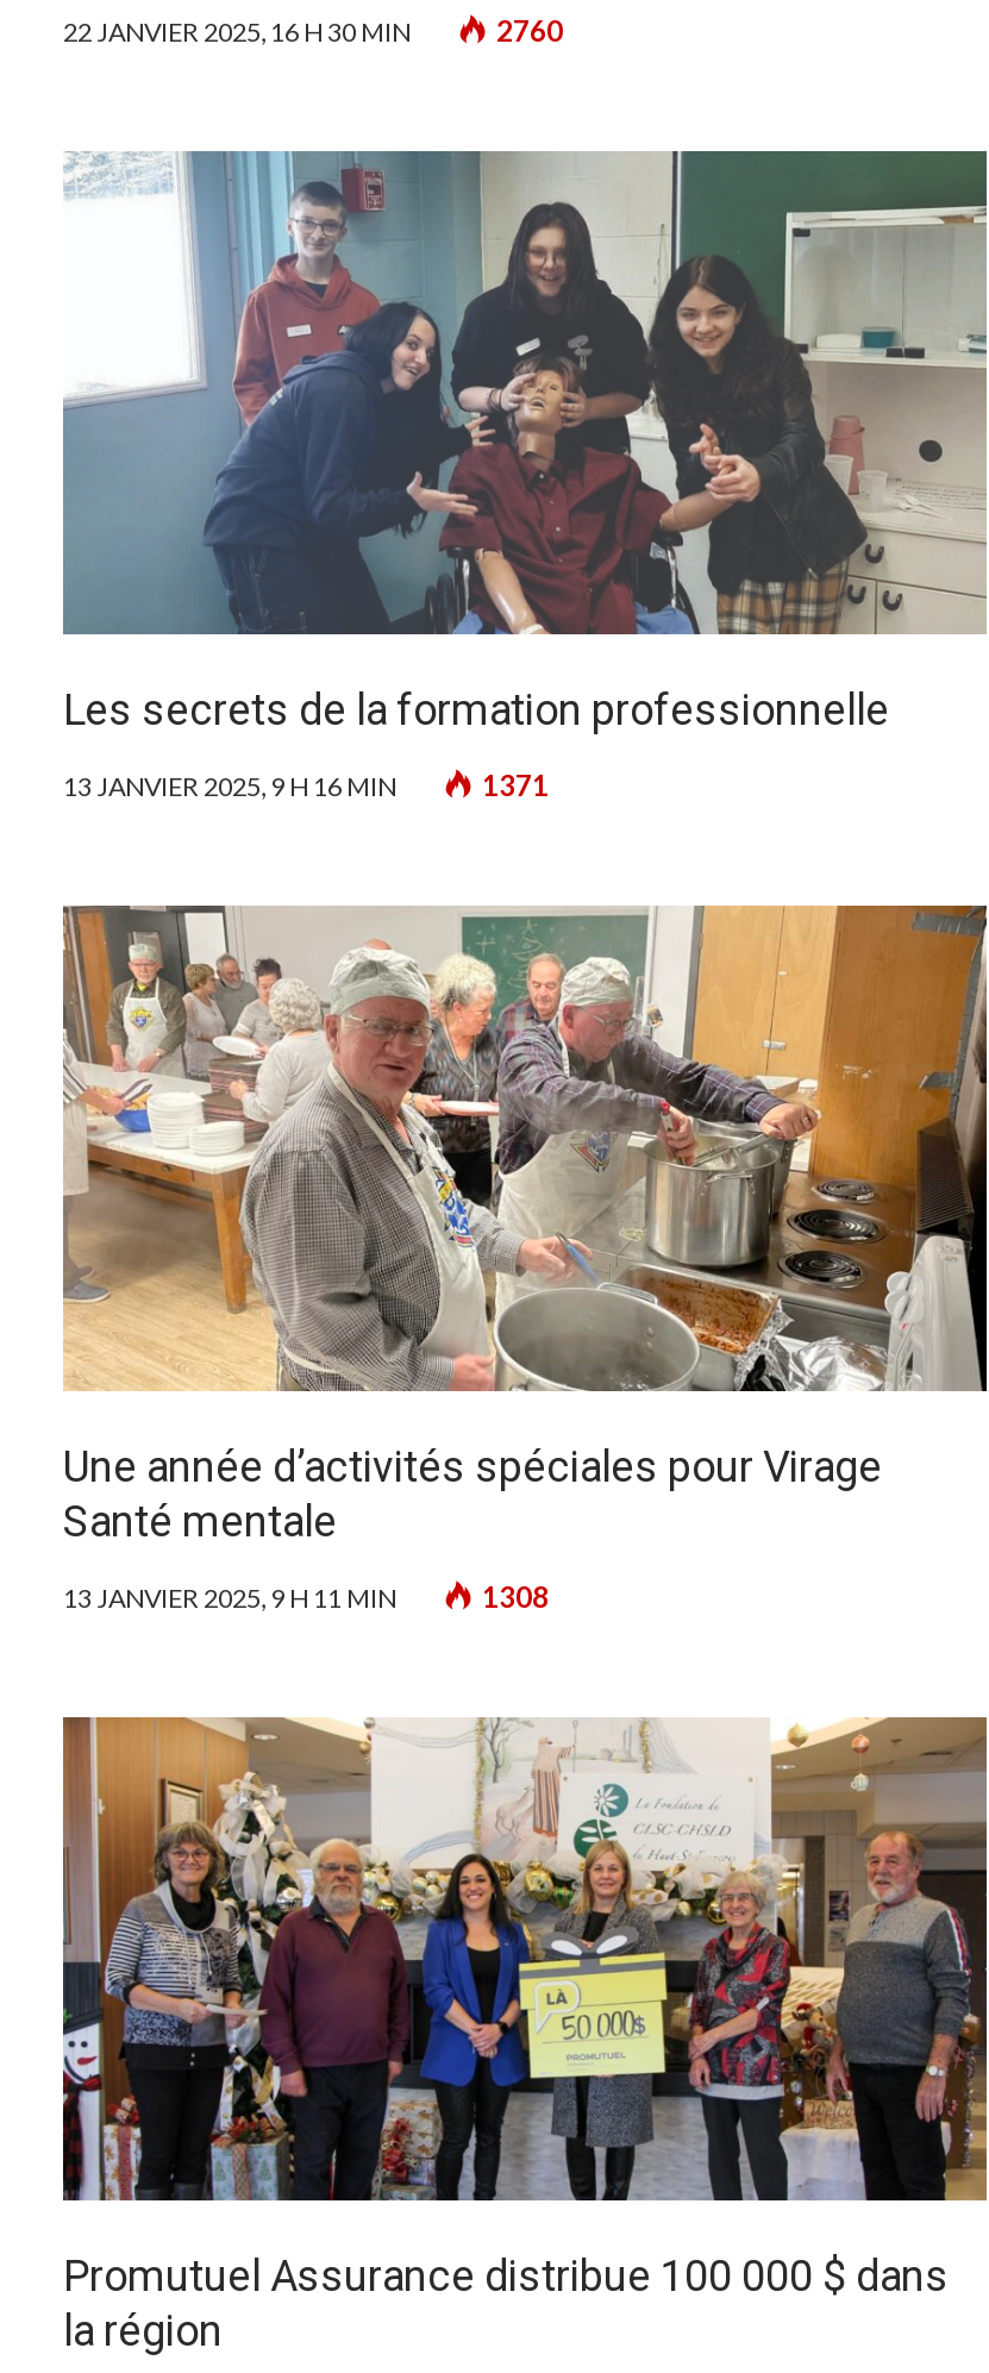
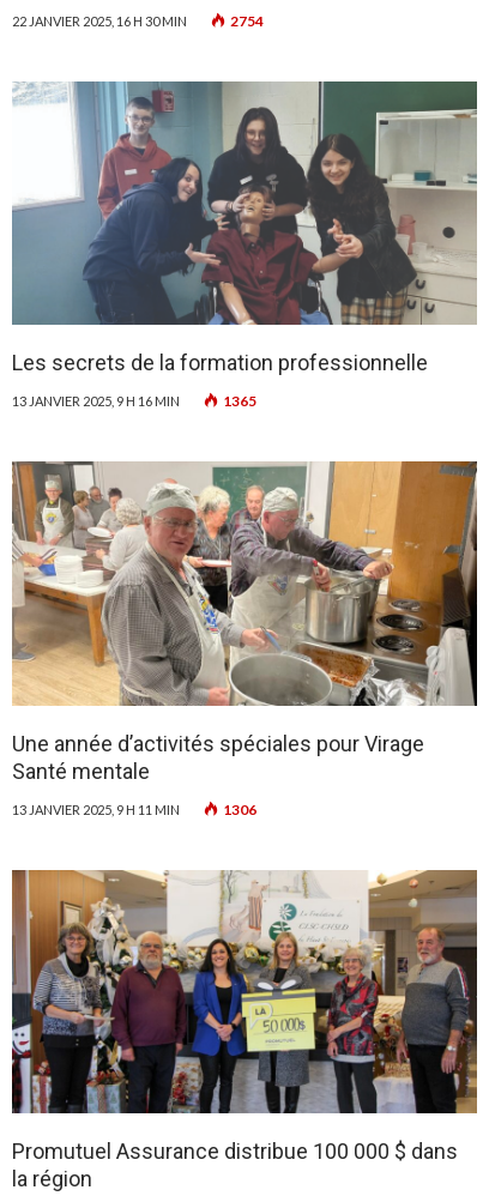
- 2760
+ 2754

- 1371
+ 1365

- 1308
+ 1306
